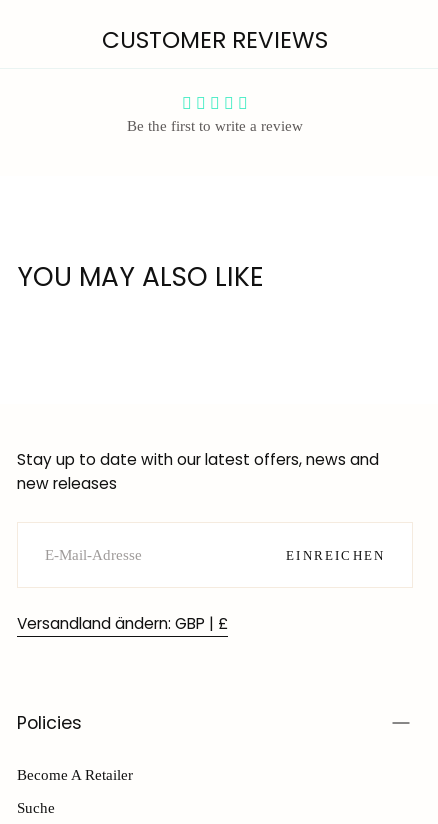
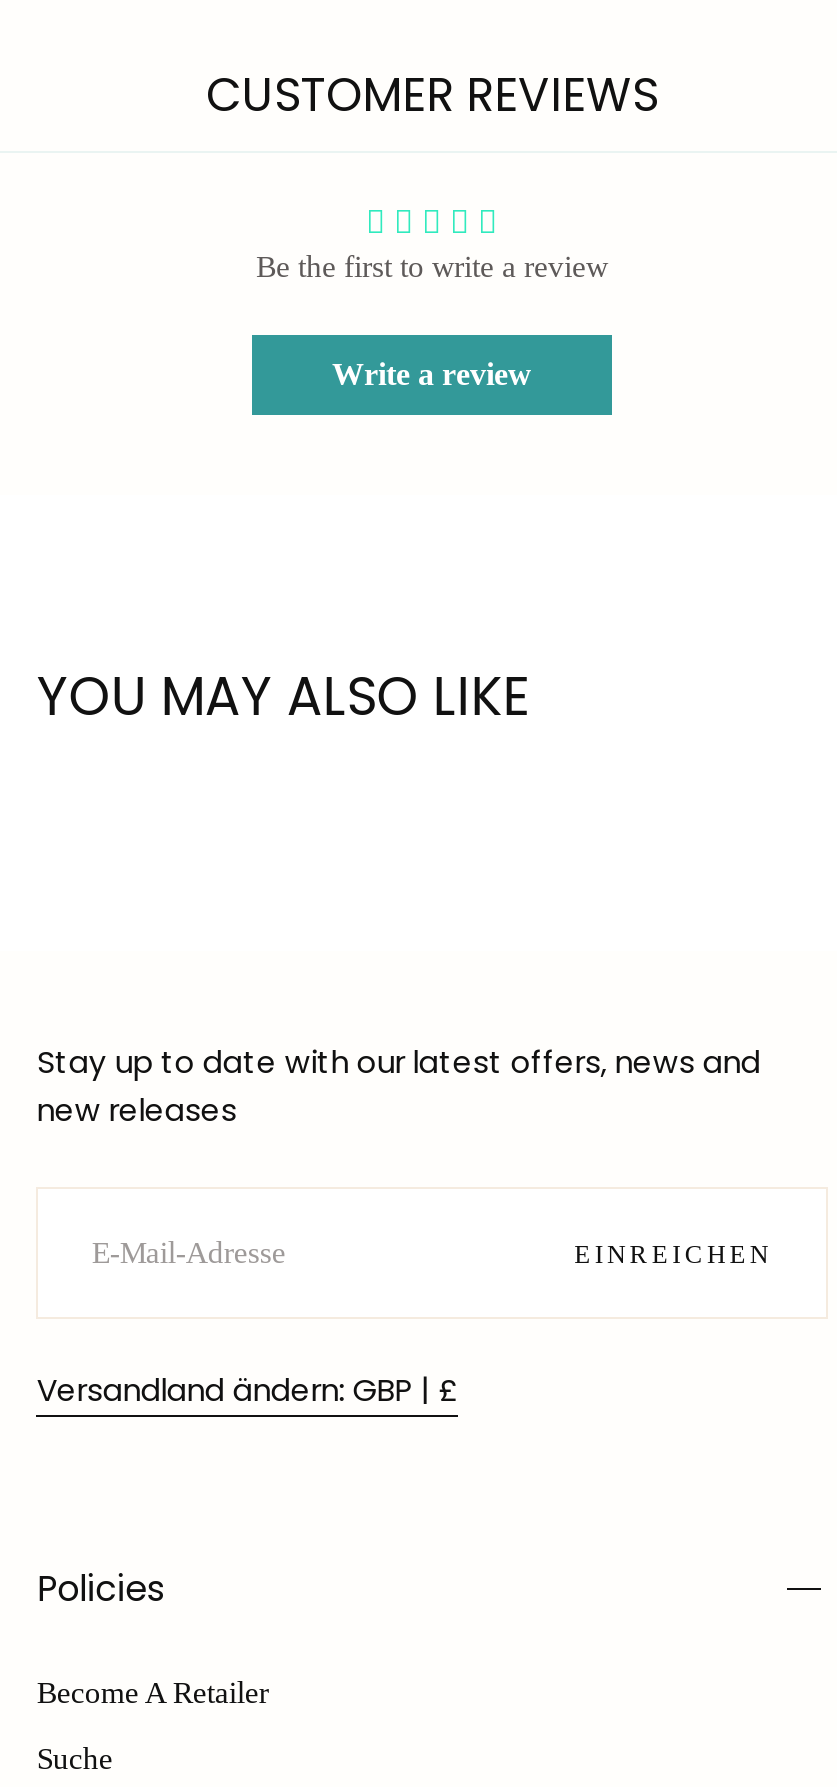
+ Write a review
